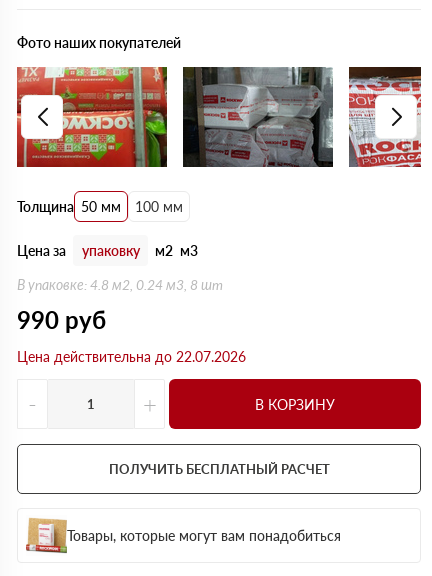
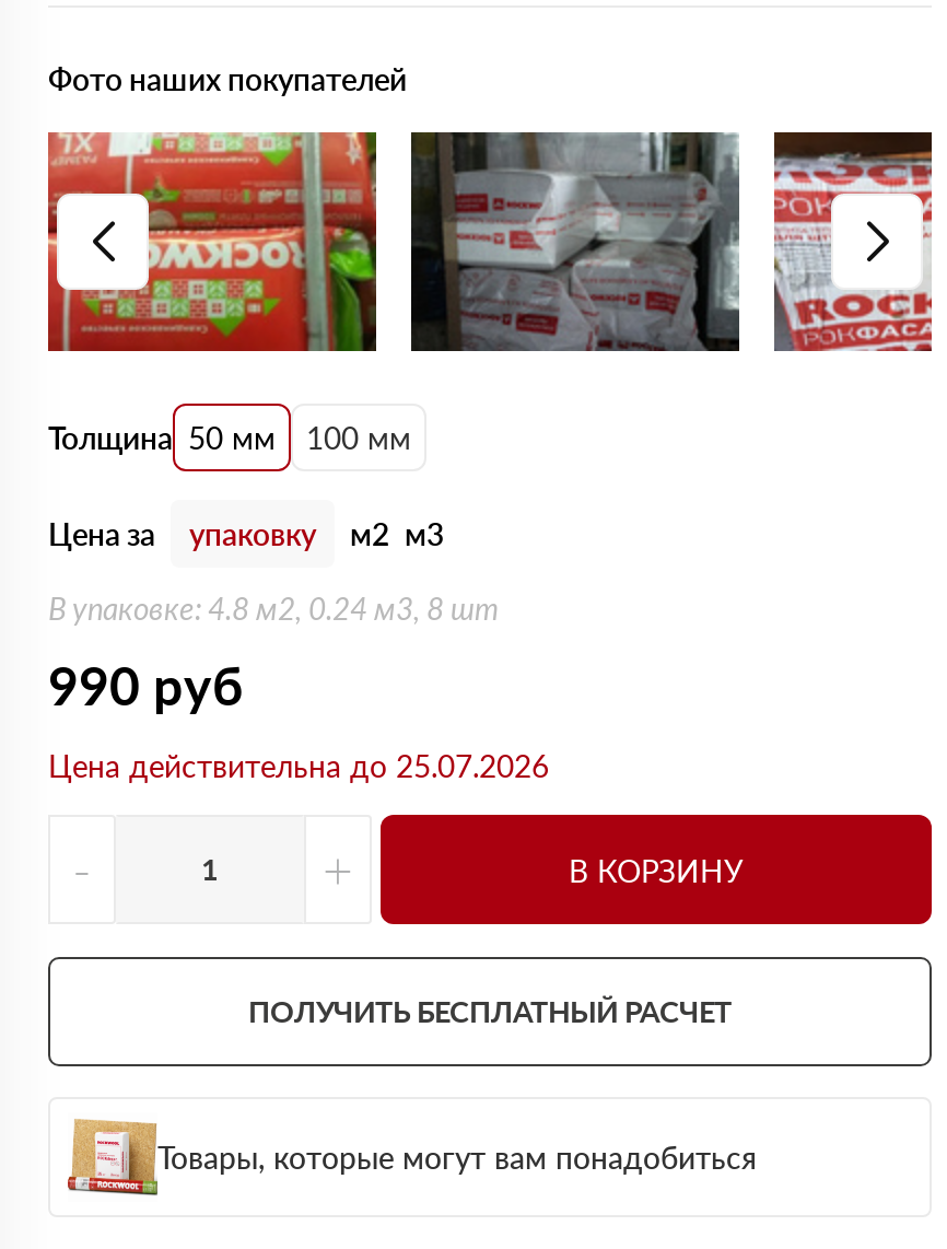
- Цена действительна до 22.07.2026
+ Цена действительна до 25.07.2026
